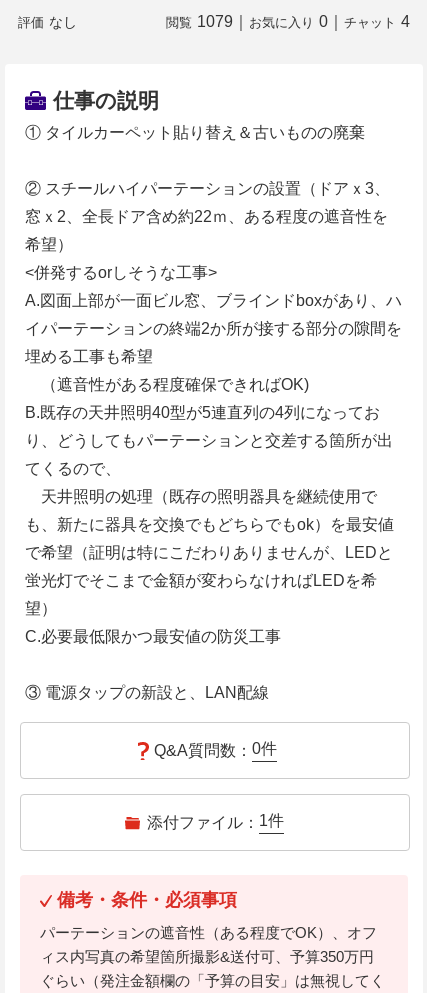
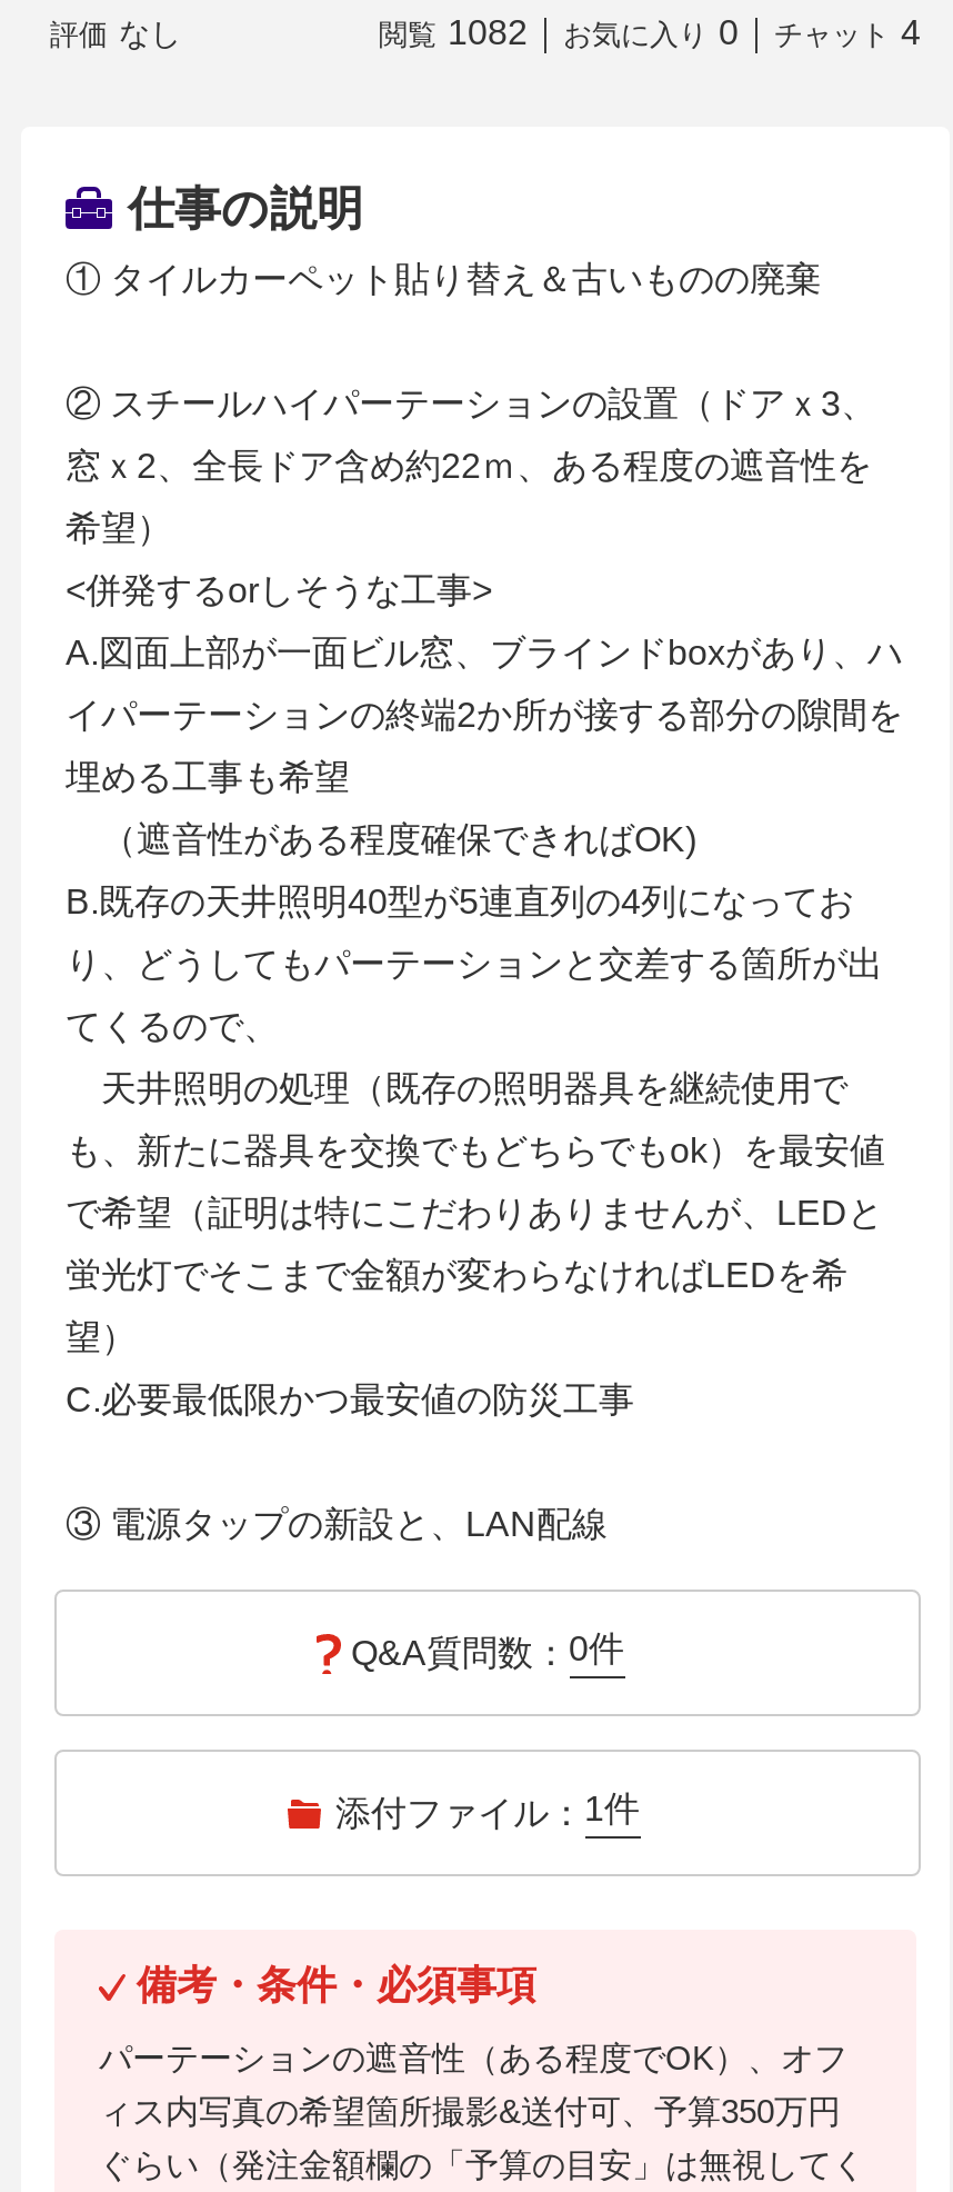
- 閲覧 1079｜お気に入り 0｜チャット 4
+ 閲覧 1082｜お気に入り 0｜チャット 4
